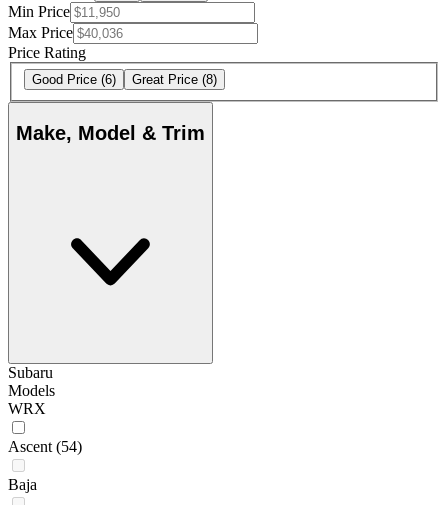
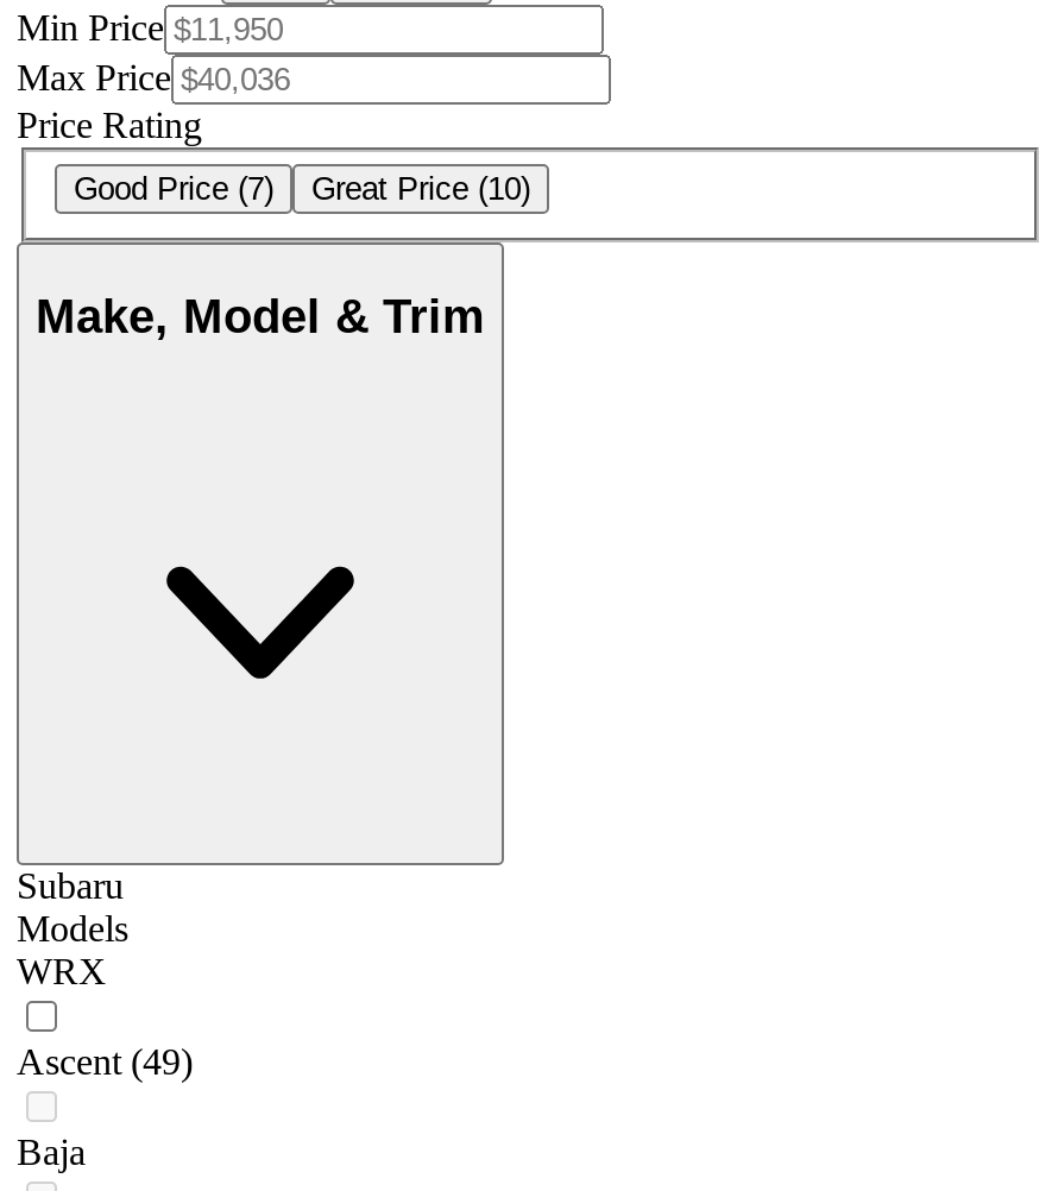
- Good Price (6)
+ Good Price (7)

- Great Price (8)
+ Great Price (10)

- Ascent (54)
+ Ascent (49)
